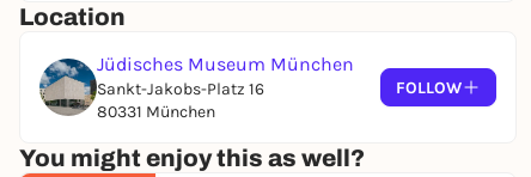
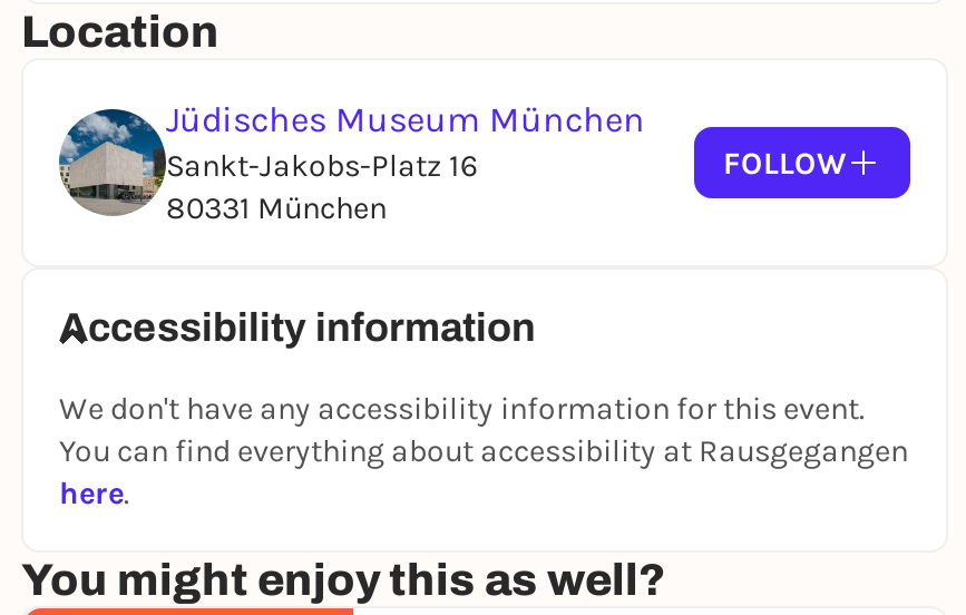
+ Accessibility information
+ We don't have any accessibility information for this event.
+ You can find everything about accessibility at Rausgegangen
+ here.
